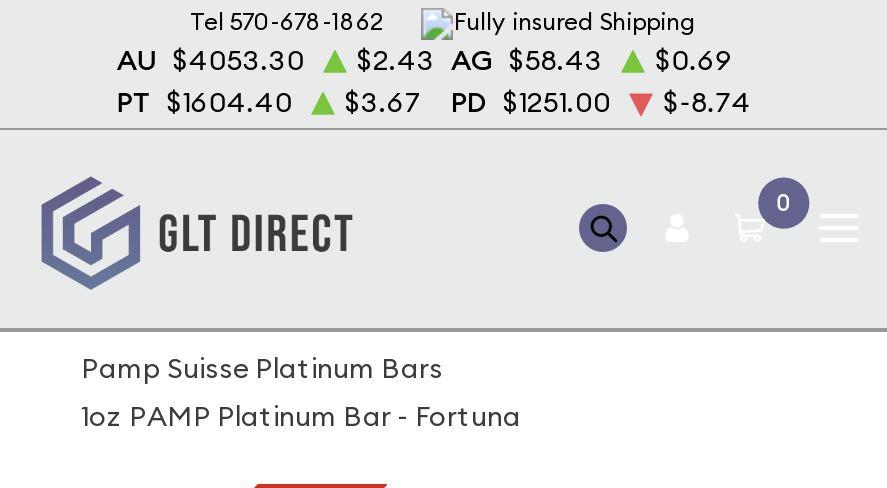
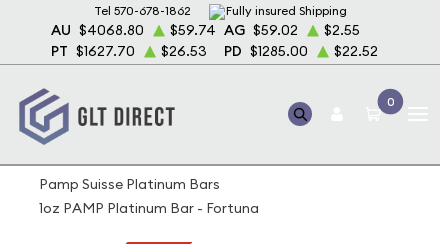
- AU $4053.30
+ AU $4068.80

- $2.43 AG $58.43
+ $59.74 AG $59.02

- $0.69
+ $2.55

- PT $1604.40
+ PT $1627.70

- $3.67
+ $26.53

- PD $1251.00
+ PD $1285.00

- $-8.74
+ $22.52
